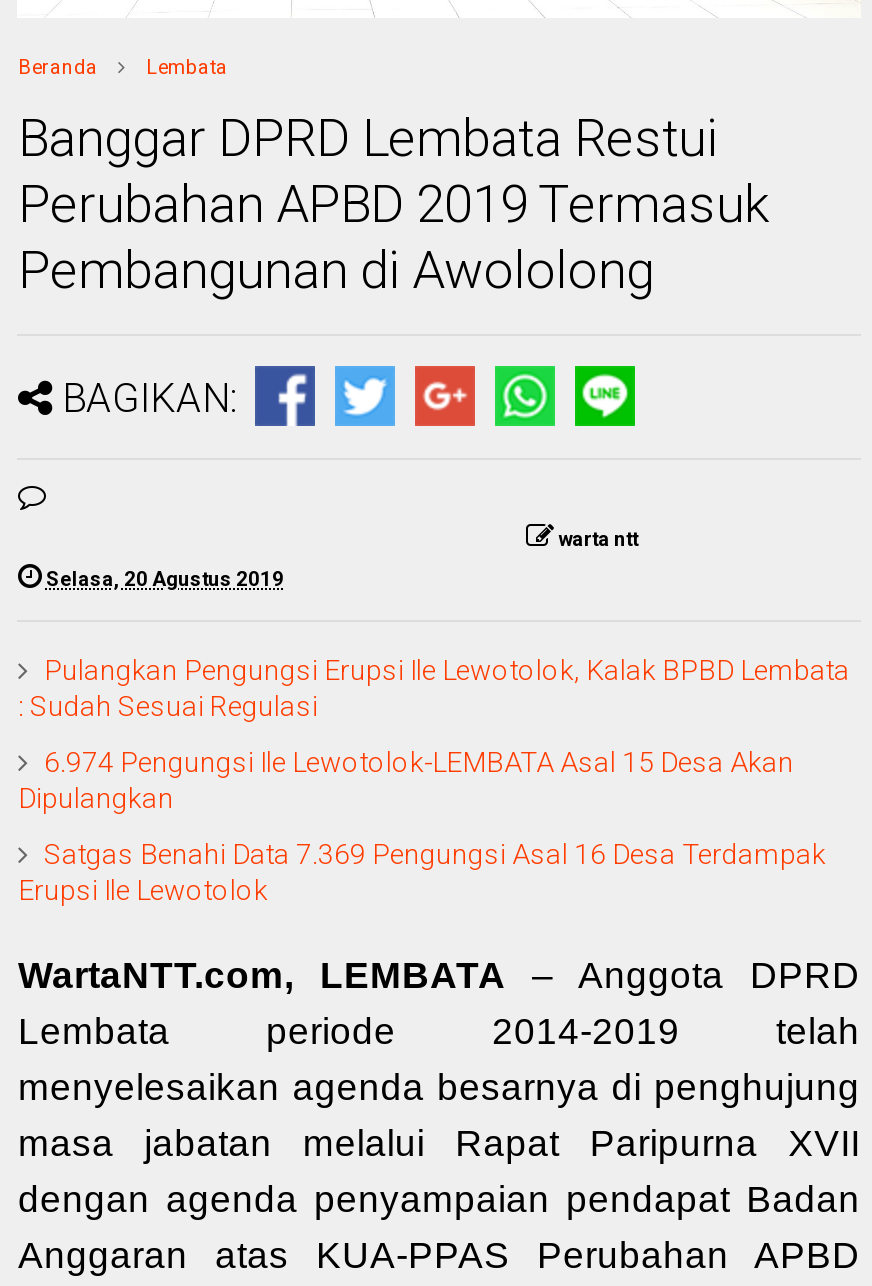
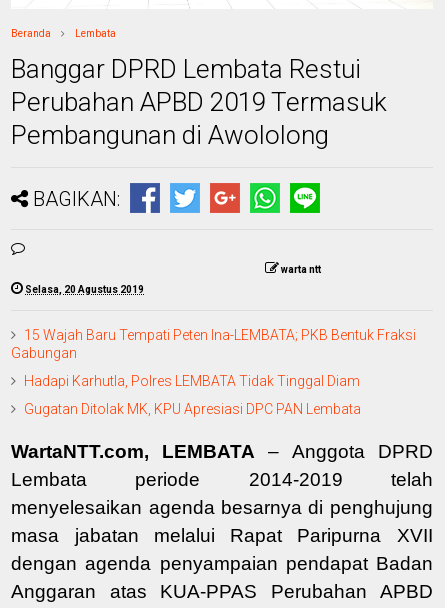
- Pulangkan Pengungsi Erupsi Ile Lewotolok, Kalak BPBD Lembata
- : Sudah Sesuai Regulasi
+ 15 Wajah Baru Tempati Peten Ina-LEMBATA; PKB Bentuk Fraksi
+ Gabungan

- 6.974 Pengungsi Ile Lewotolok-LEMBATA Asal 15 Desa Akan
- Dipulangkan
+ Hadapi Karhutla, Polres LEMBATA Tidak Tinggal Diam

- Satgas Benahi Data 7.369 Pengungsi Asal 16 Desa Terdampak
- Erupsi Ile Lewotolok
+ Gugatan Ditolak MK, KPU Apresiasi DPC PAN Lembata
